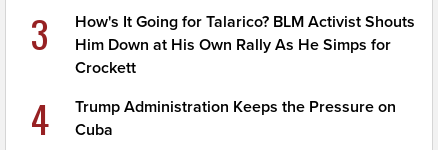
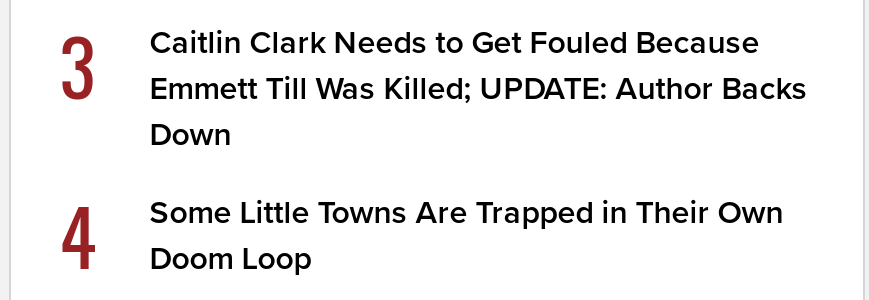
- How's It Going for Talarico? BLM Activist Shouts
- Him Down at His Own Rally As He Simps for
- Crockett
+ Caitlin Clark Needs to Get Fouled Because
+ Emmett Till Was Killed; UPDATE: Author Backs
+ Down

- Trump Administration Keeps the Pressure on
- Cuba
+ Some Little Towns Are Trapped in Their Own
+ Doom Loop
